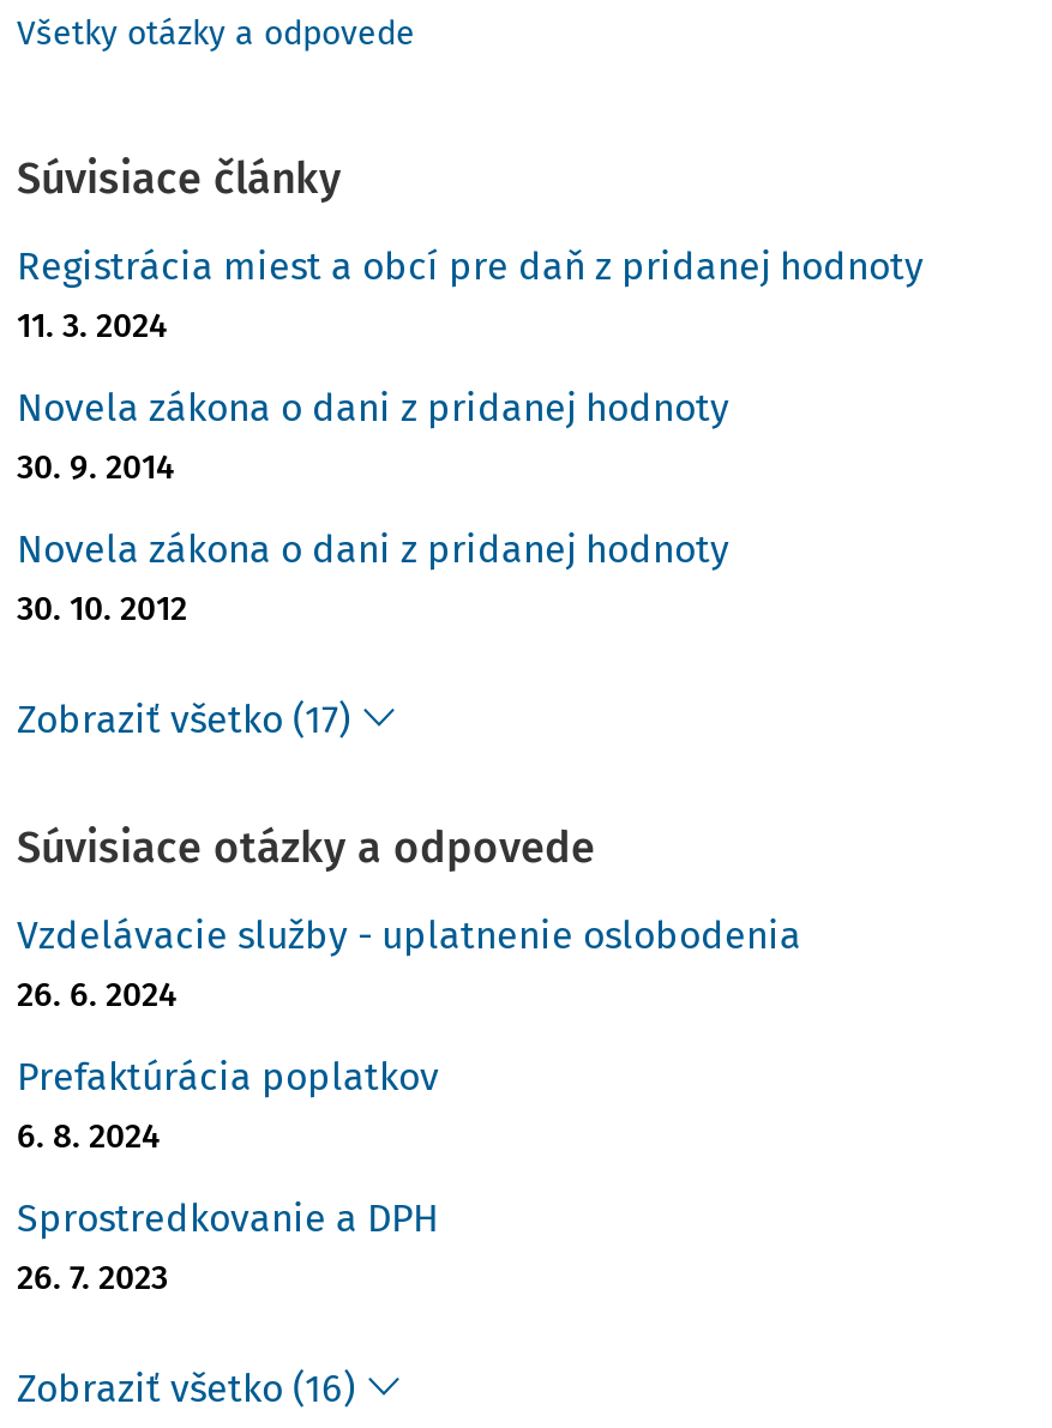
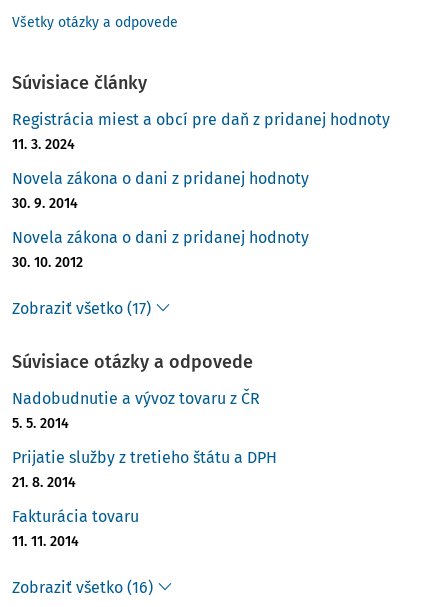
- Vzdelávacie služby - uplatnenie oslobodenia
- 26. 6. 2024
+ Nadobudnutie a vývoz tovaru z ČR
+ 5. 5. 2014

- Prefaktúrácia poplatkov
- 6. 8. 2024
+ Prijatie služby z tretieho štátu a DPH
+ 21. 8. 2014

- Sprostredkovanie a DPH
- 26. 7. 2023
+ Fakturácia tovaru
+ 11. 11. 2014
